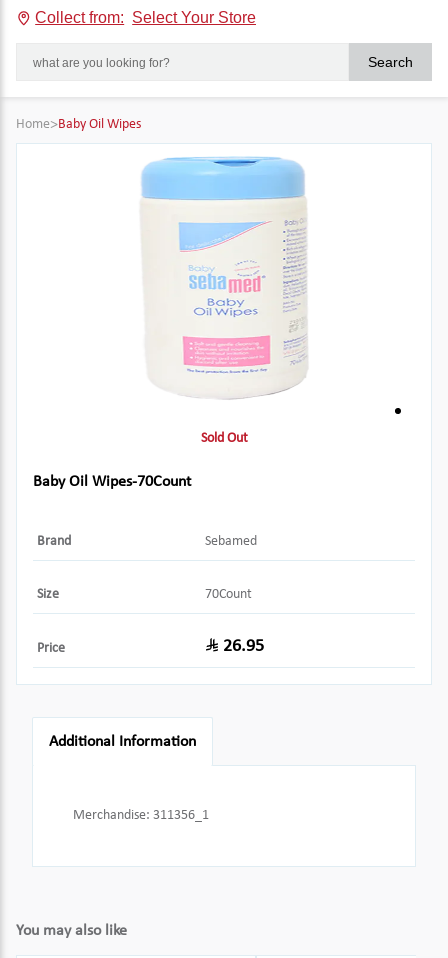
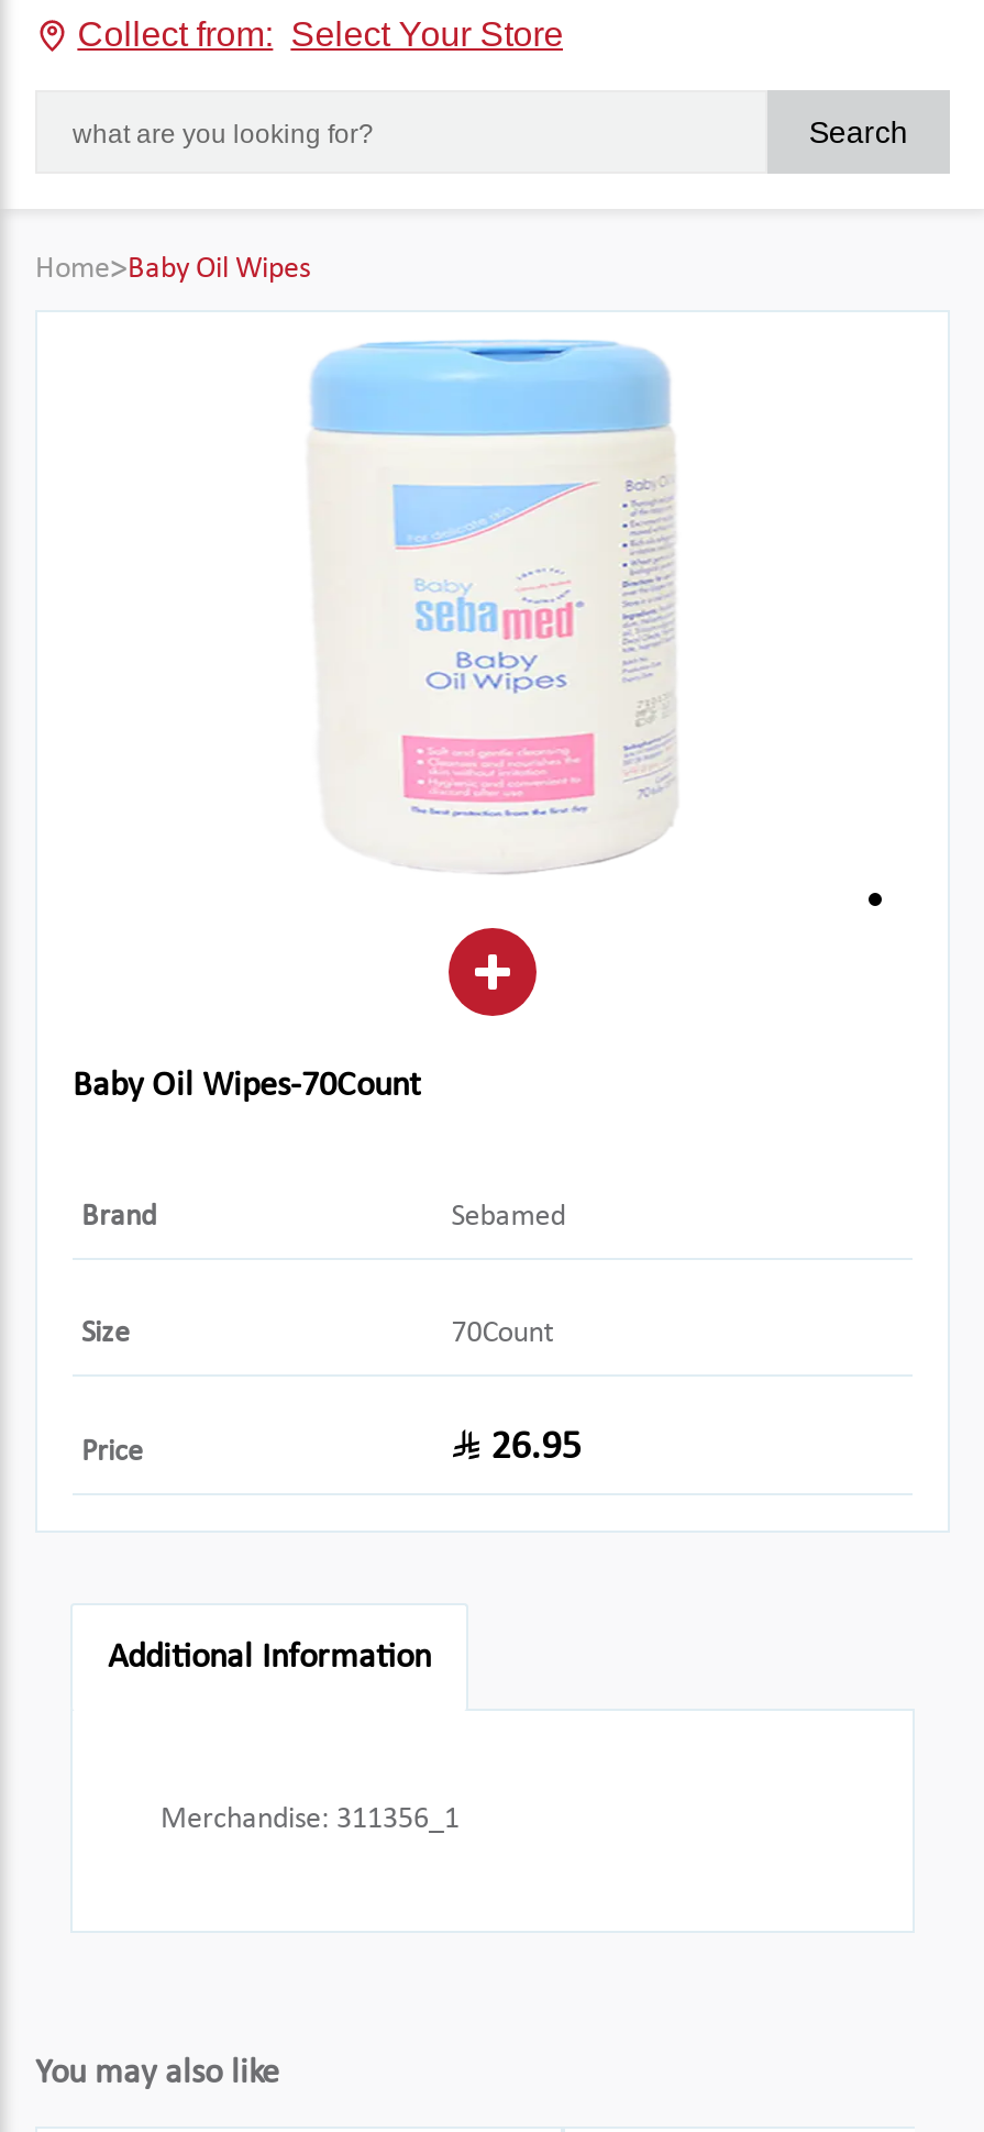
- Sold Out
